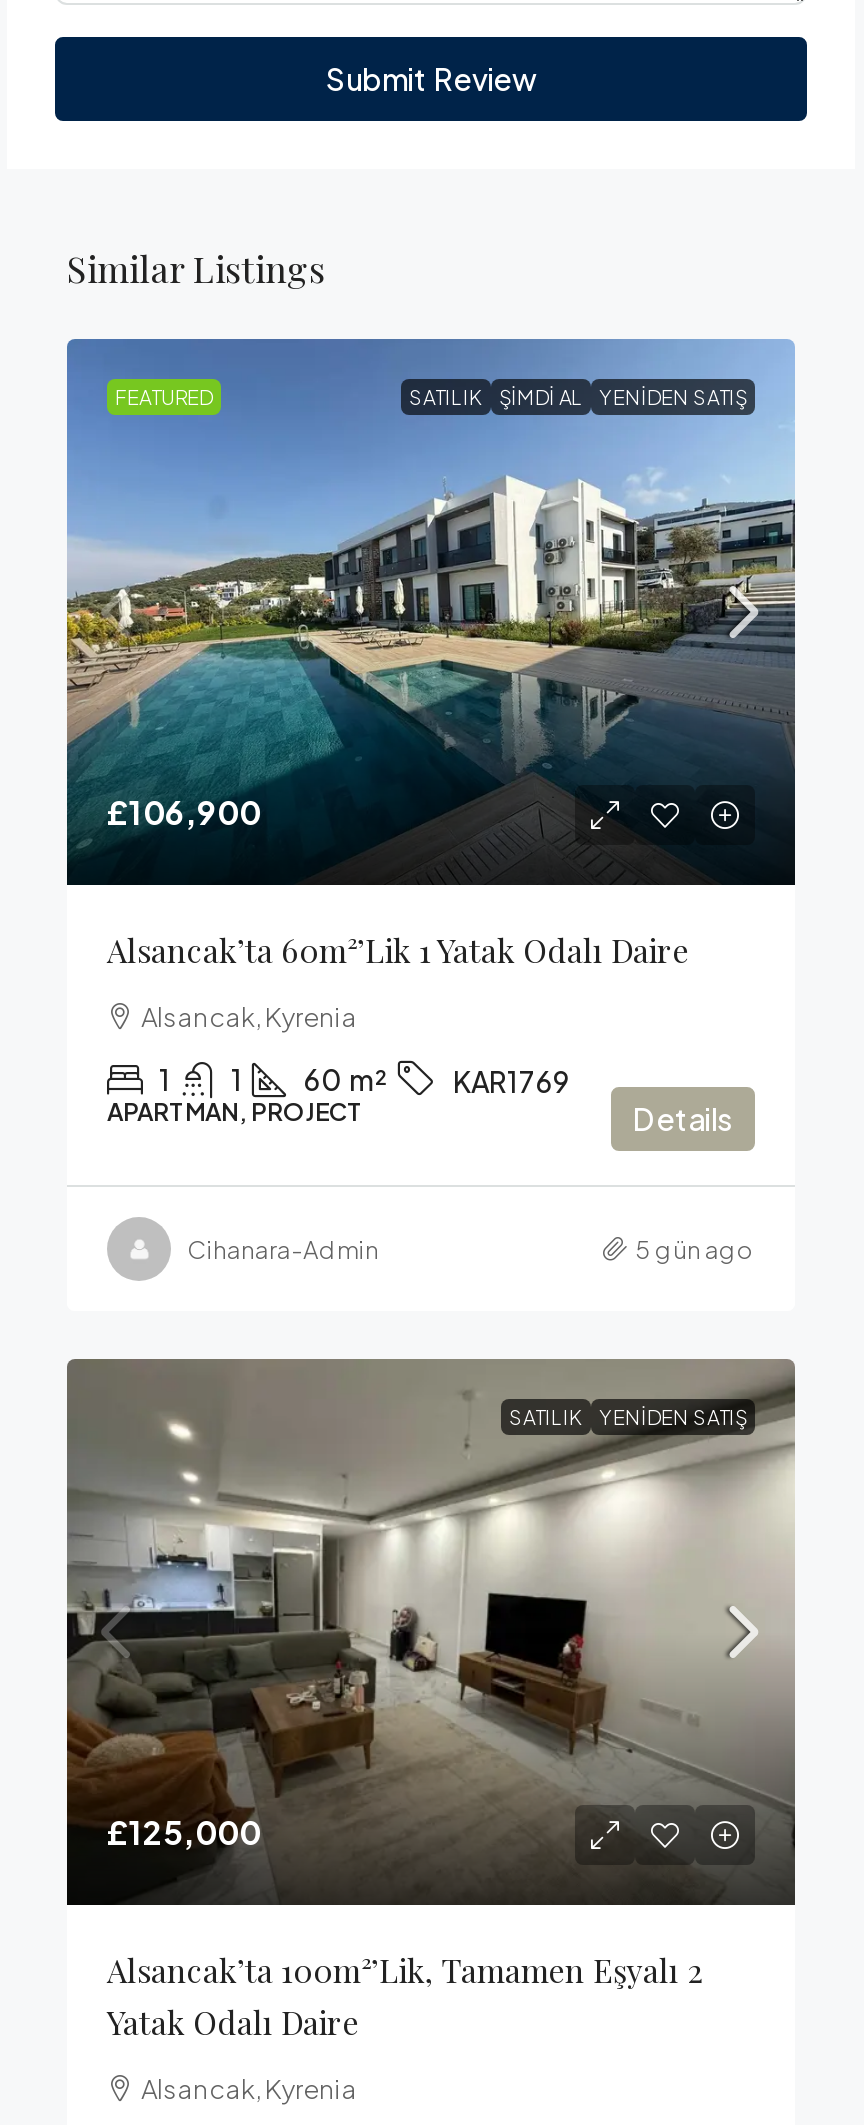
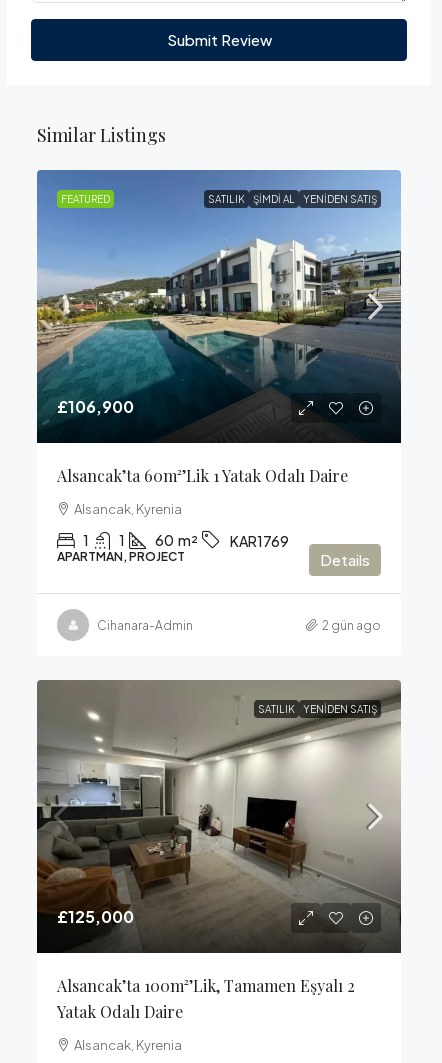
- 5 gün ago
+ 2 gün ago
